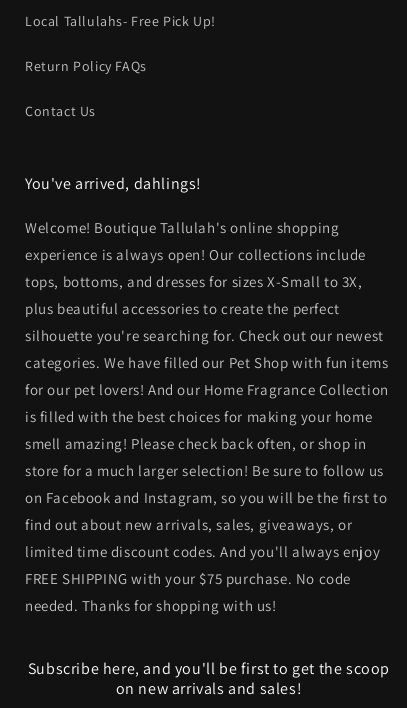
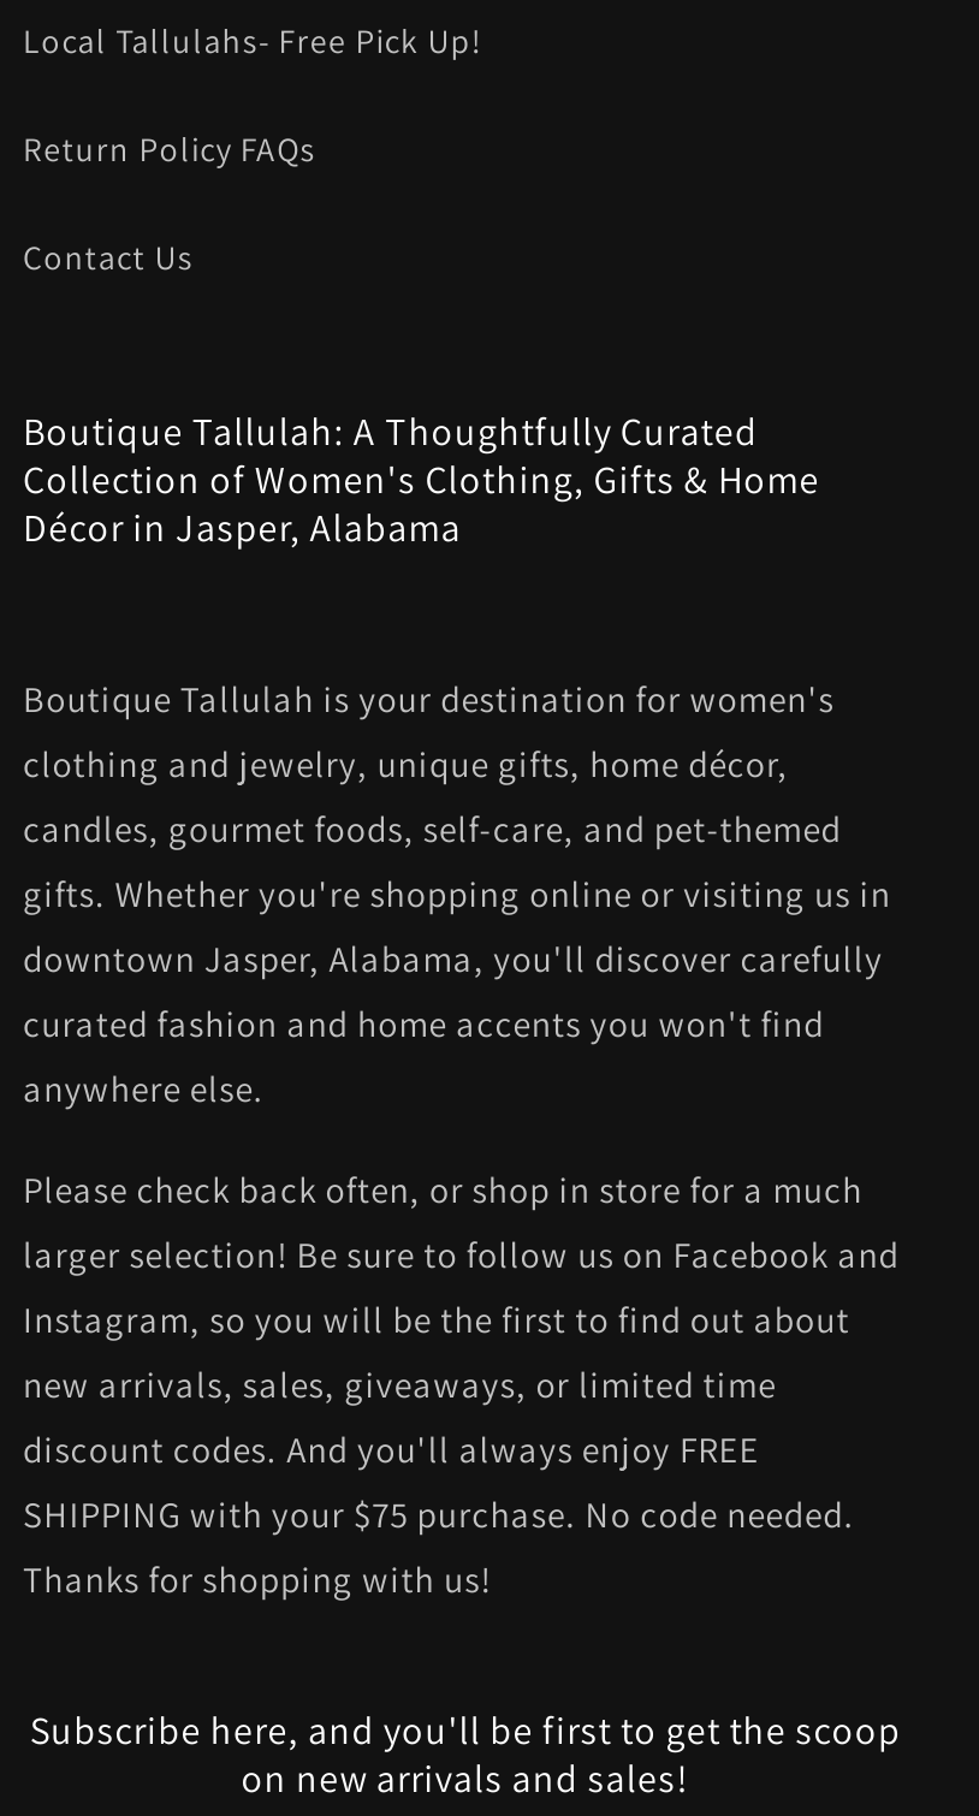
- You've arrived, dahlings!
- Welcome! Boutique Tallulah's online shopping
- experience is always open! Our collections include
- tops, bottoms, and dresses for sizes X-Small to 3X,
- plus beautiful accessories to create the perfect
- silhouette you're searching for. Check out our newest
- categories. We have filled our Pet Shop with fun items
- for our pet lovers! And our Home Fragrance Collection
- is filled with the best choices for making your home
- smell amazing! Please check back often, or shop in
- store for a much larger selection! Be sure to follow us
- on Facebook and Instagram, so you will be the first to
- find out about new arrivals, sales, giveaways, or
- limited time discount codes. And you'll always enjoy
- FREE SHIPPING with your $75 purchase. No code
- needed. Thanks for shopping with us!
+ Boutique Tallulah: A Thoughtfully Curated
+ Collection of Women's Clothing, Gifts & Home
+ Décor in Jasper, Alabama
+ Boutique Tallulah is your destination for women's
+ clothing and jewelry, unique gifts, home décor,
+ candles, gourmet foods, self-care, and pet-themed
+ gifts. Whether you're shopping online or visiting us in
+ downtown Jasper, Alabama, you'll discover carefully
+ curated fashion and home accents you won't find
+ anywhere else.
+ Please check back often, or shop in store for a much
+ larger selection! Be sure to follow us on Facebook and
+ Instagram, so you will be the first to find out about
+ new arrivals, sales, giveaways, or limited time
+ discount codes. And you'll always enjoy FREE
+ SHIPPING with your $75 purchase. No code needed.
+ Thanks for shopping with us!
